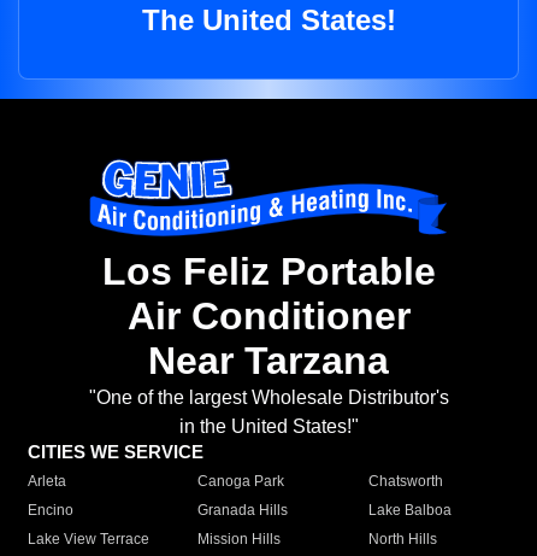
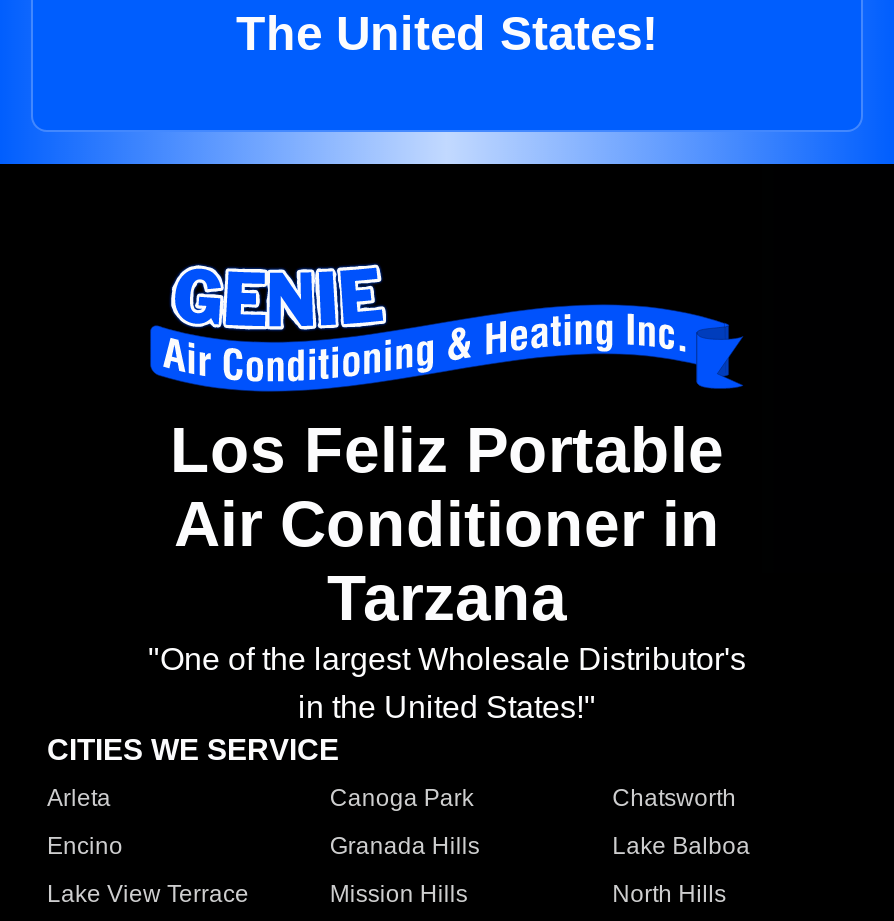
- Air Conditioner
- Near Tarzana
+ Air Conditioner in
+ Tarzana
